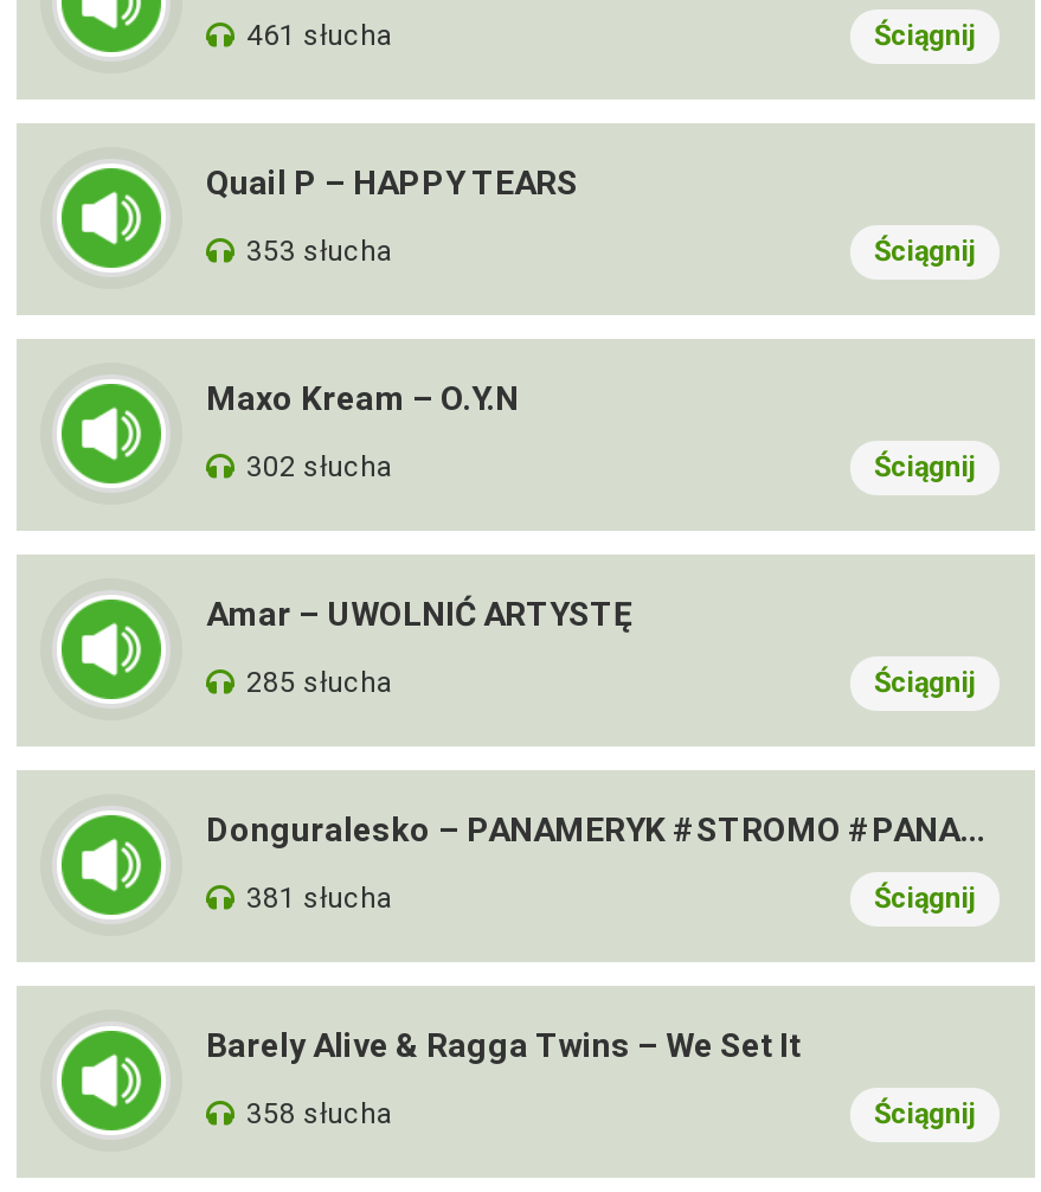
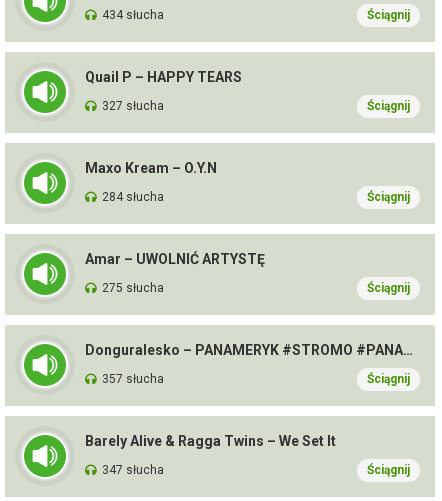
- 461 słucha
+ 434 słucha

- 353 słucha
+ 327 słucha

- 302 słucha
+ 284 słucha

- 285 słucha
+ 275 słucha

- 381 słucha
+ 357 słucha

- 358 słucha
+ 347 słucha
